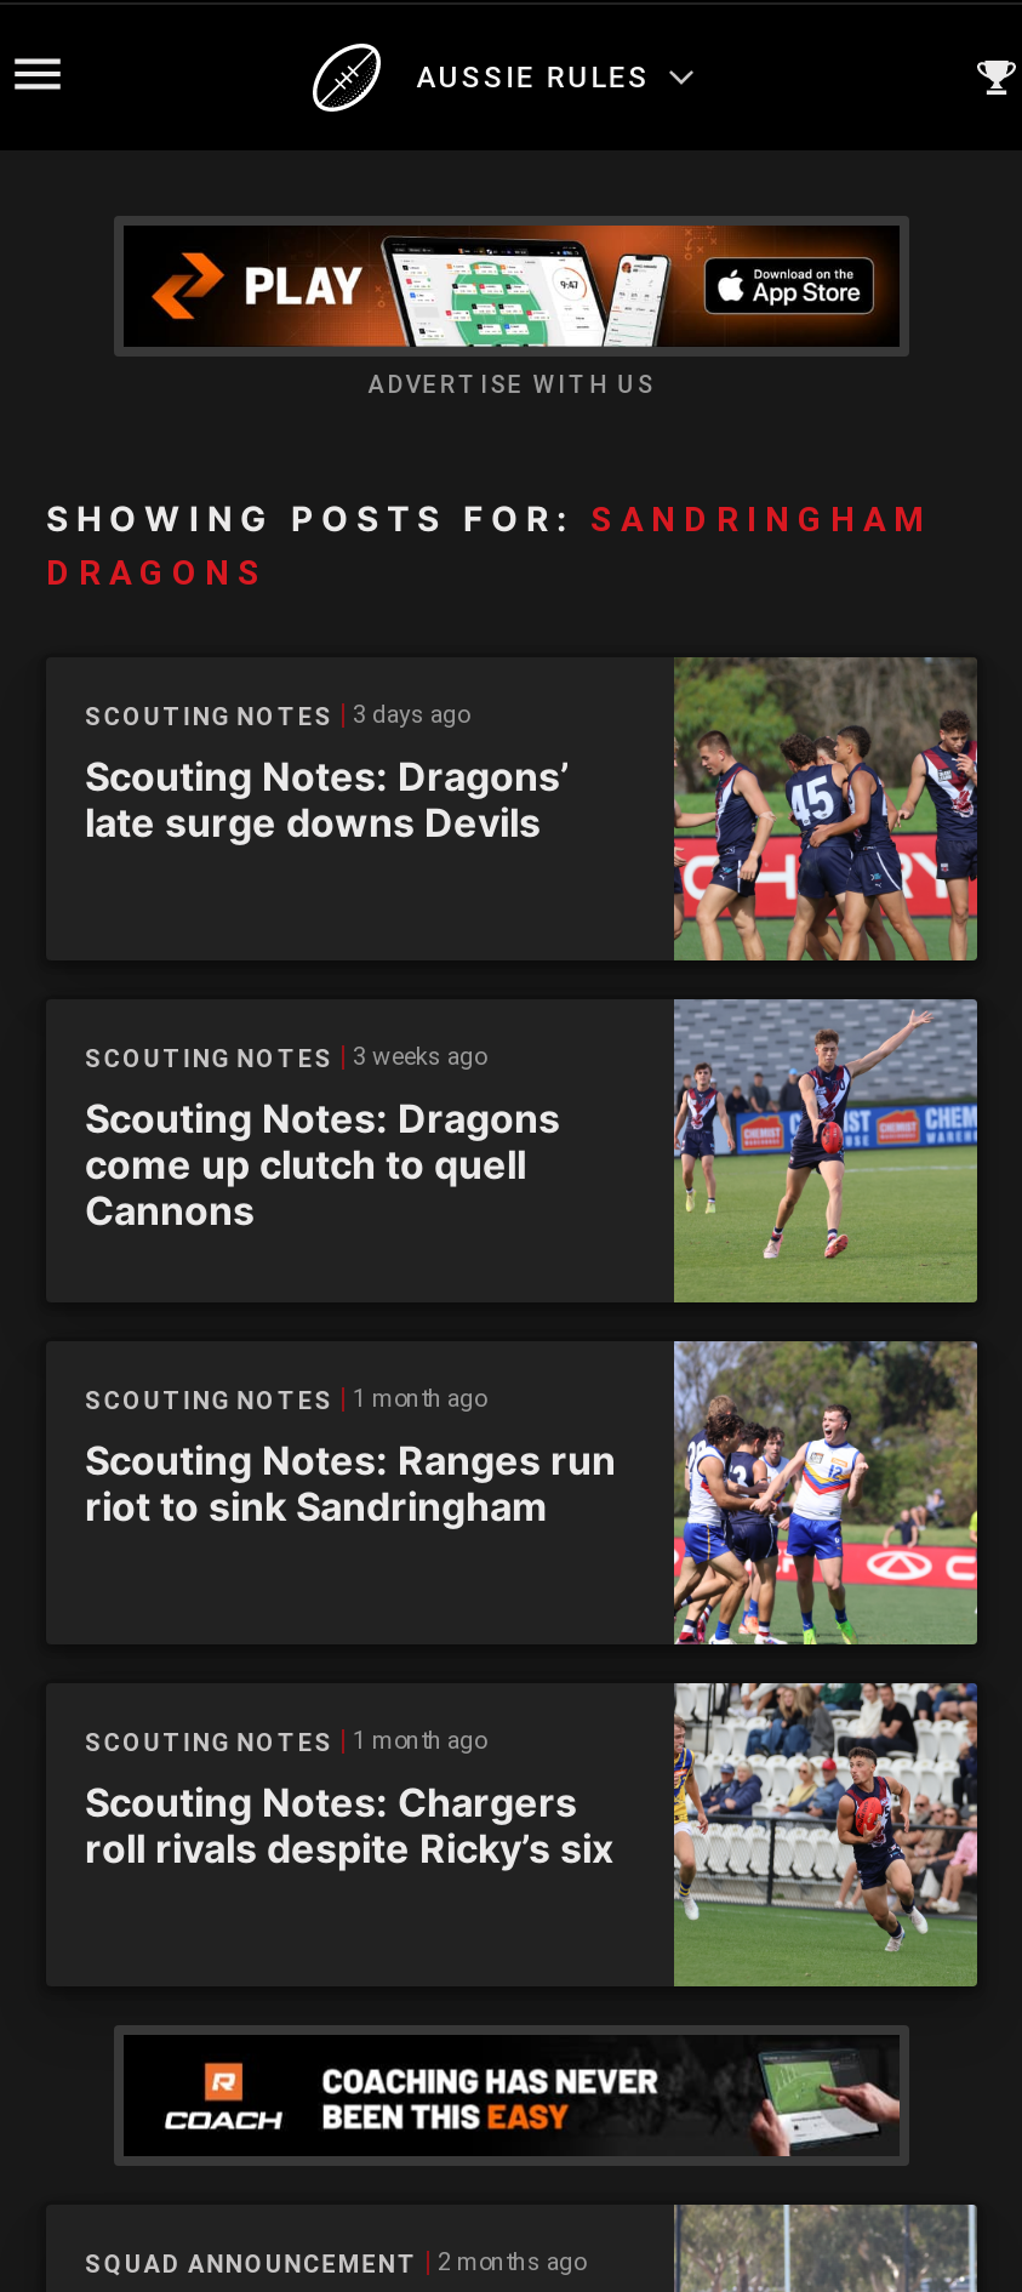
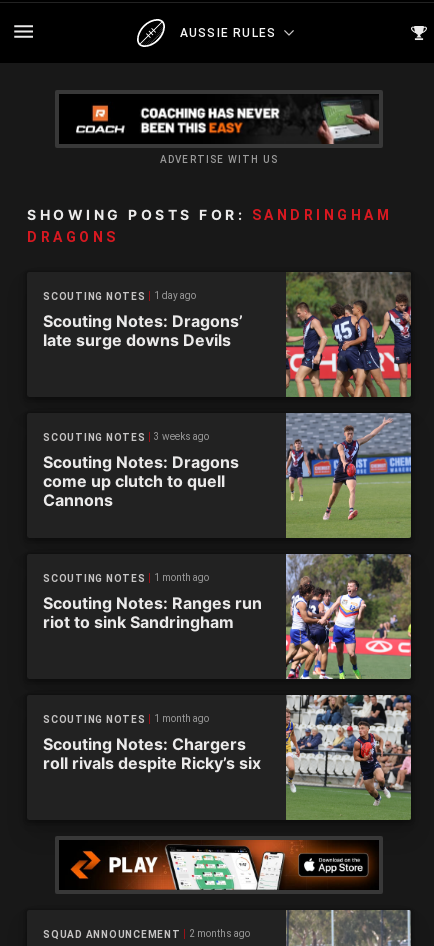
moved down: [image]

- SCOUTING NOTES 3 days ago
+ SCOUTING NOTES 1 day ago

moved up: [image]
